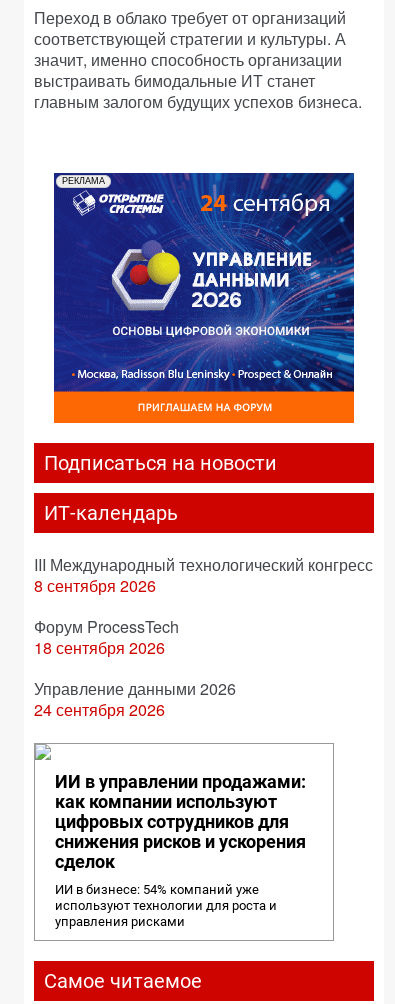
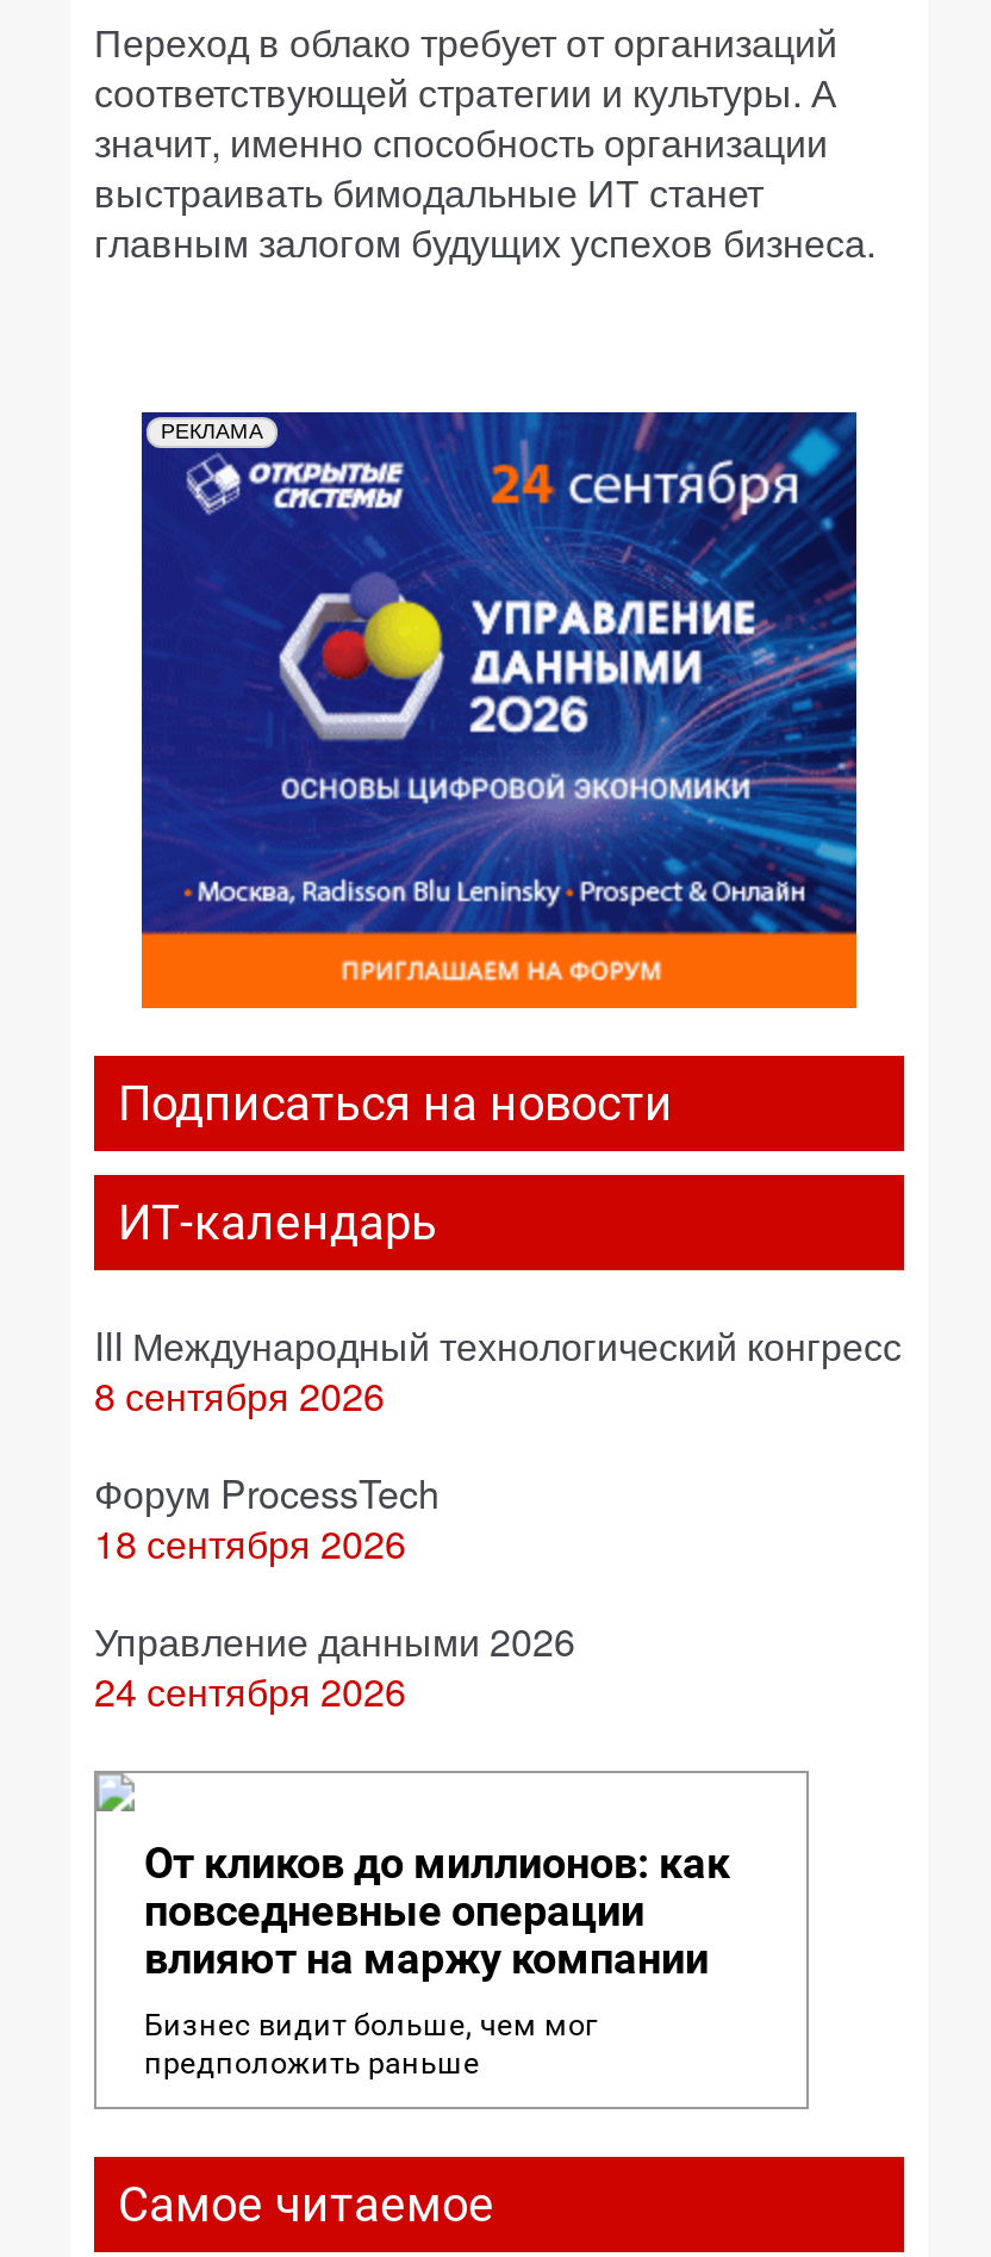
- ИИ в управлении продажами:
- как компании используют
- цифровых сотрудников для
- снижения рисков и ускорения
- сделок
+ От кликов до миллионов: как
+ повседневные операции
+ влияют на маржу компании

- ИИ в бизнесе: 54% компаний уже
- используют технологии для роста и
- управления рисками
+ Бизнес видит больше, чем мог
+ предположить раньше
